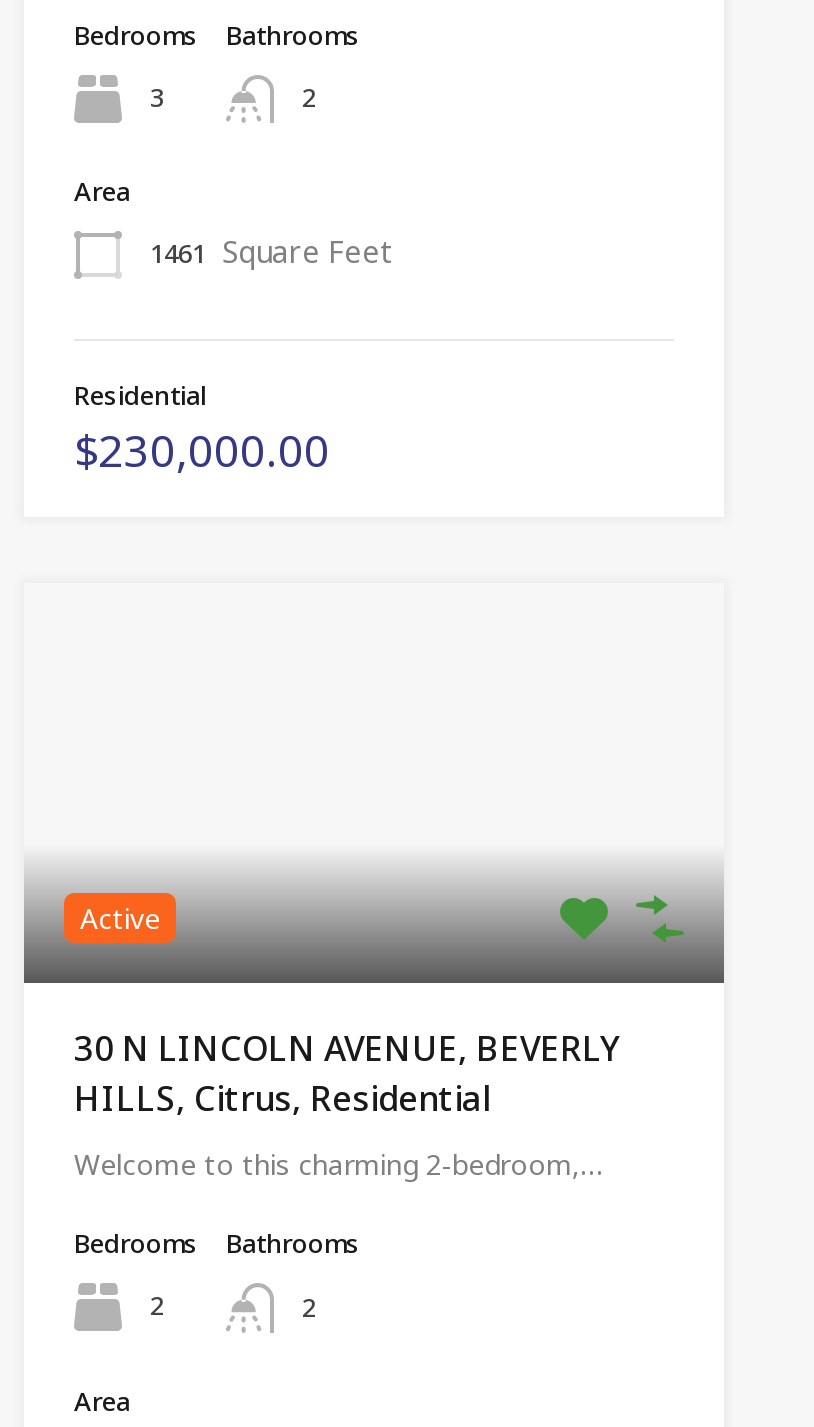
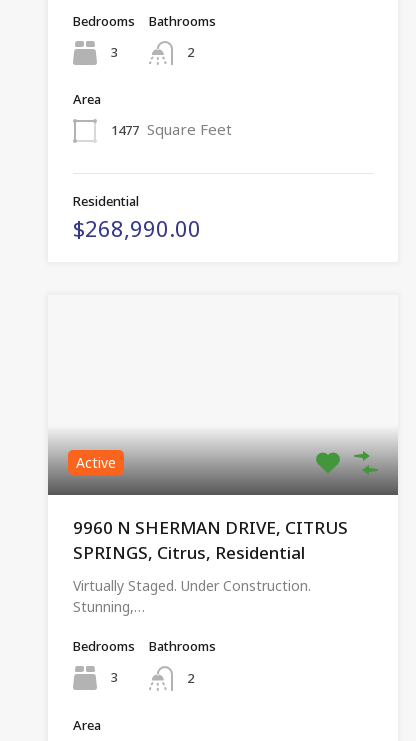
- 1461 Square Feet
+ 1477 Square Feet

- $230,000.00
+ $268,990.00

- 30 N LINCOLN AVENUE, BEVERLY
- HILLS, Citrus, Residential
+ 9960 N SHERMAN DRIVE, CITRUS
+ SPRINGS, Citrus, Residential

- Welcome to this charming 2-bedroom,…
+ Virtually Staged. Under Construction.
+ Stunning,…

- 2
+ 3
